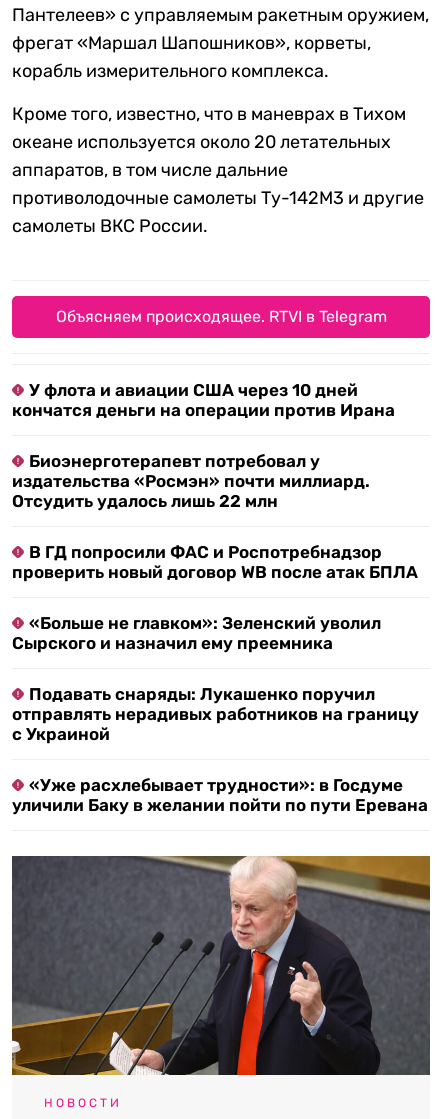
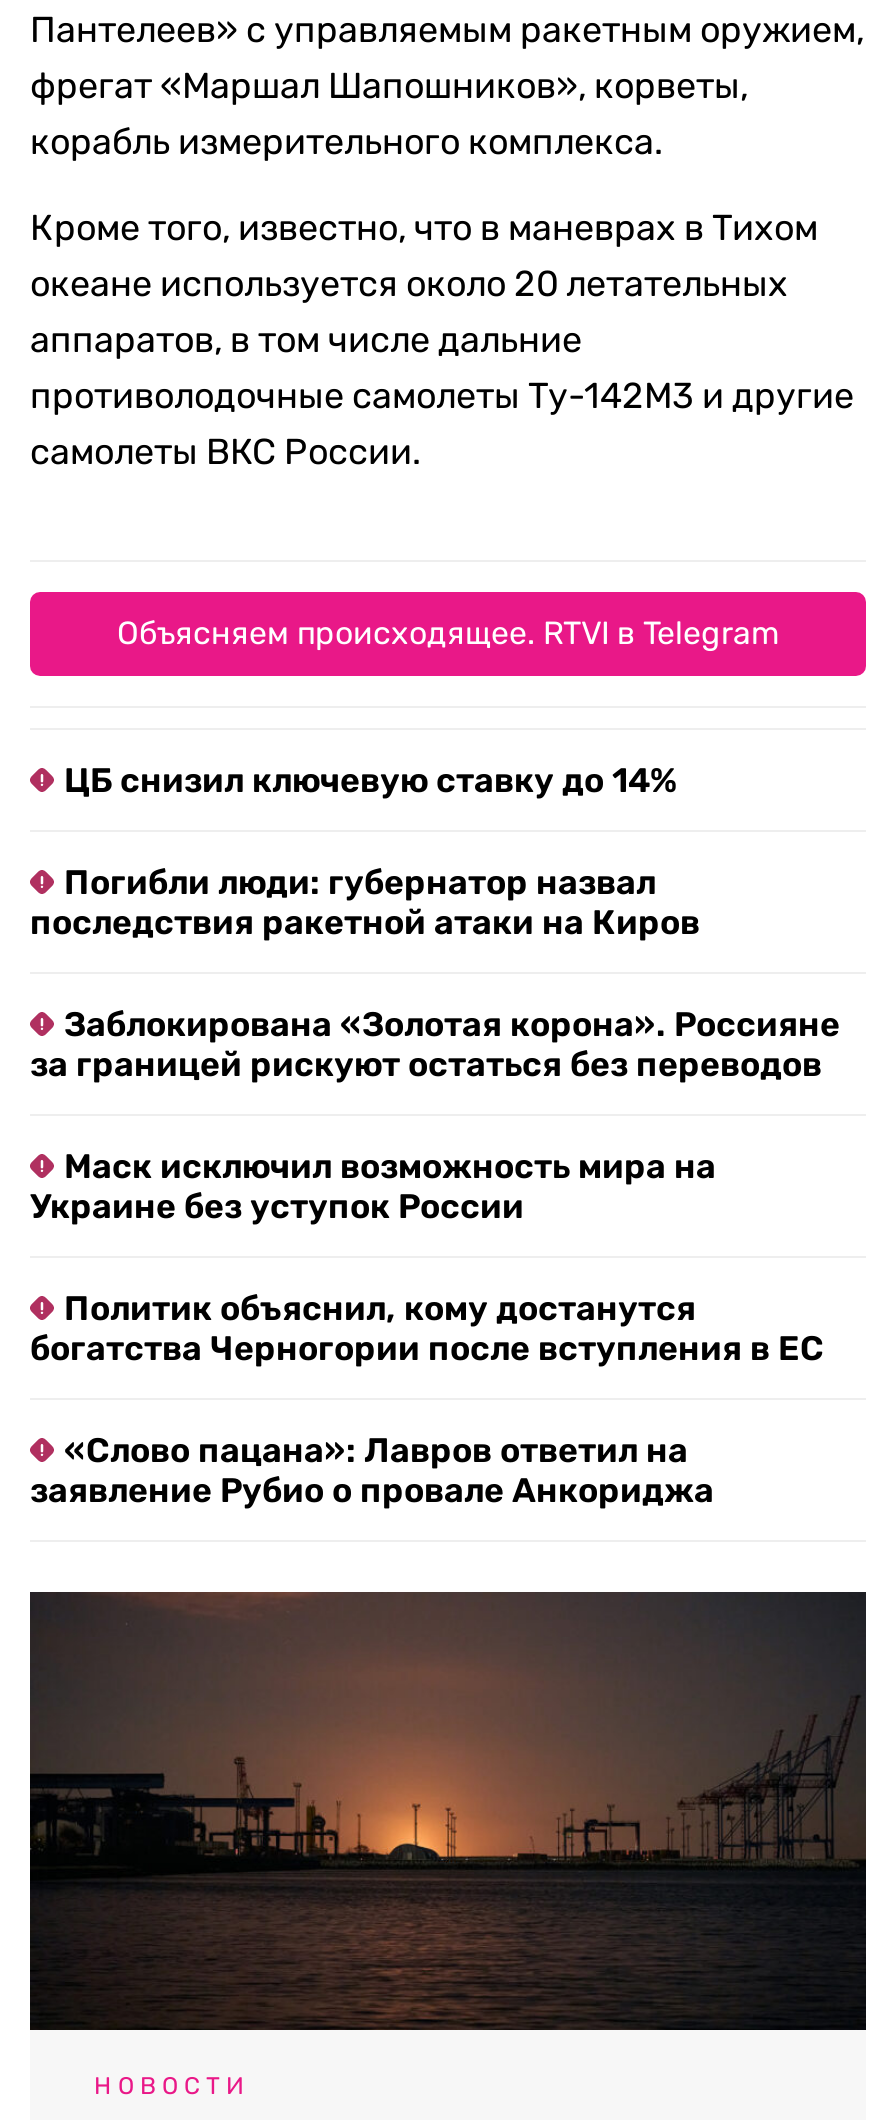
- У флота и авиации США через 10 дней
- кончатся деньги на операции против Ирана
+ ЦБ снизил ключевую ставку до 14%

- Биоэнерготерапевт потребовал у
- издательства «Росмэн» почти миллиард.
- Отсудить удалось лишь 22 млн
+ Погибли люди: губернатор назвал
+ последствия ракетной атаки на Киров

- В ГД попросили ФАС и Роспотребнадзор
- проверить новый договор WB после атак БПЛА
+ Заблокирована «Золотая корона». Россияне
+ за границей рискуют остаться без переводов

- «Больше не главком»: Зеленский уволил
- Сырского и назначил ему преемника
+ Маск исключил возможность мира на
+ Украине без уступок России

- Подавать снаряды: Лукашенко поручил
- отправлять нерадивых работников на границу
- с Украиной
+ Политик объяснил, кому достанутся
+ богатства Черногории после вступления в ЕС

- «Уже расхлебывает трудности»: в Госдуме
- уличили Баку в желании пойти по пути Еревана
+ «Слово пацана»: Лавров ответил на
+ заявление Рубио о провале Анкориджа

- [image]
+ [image]
